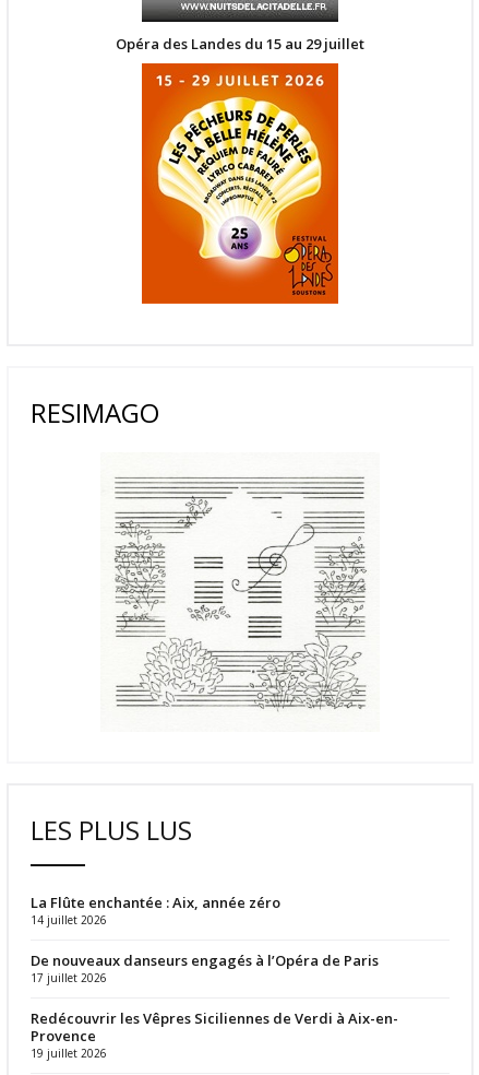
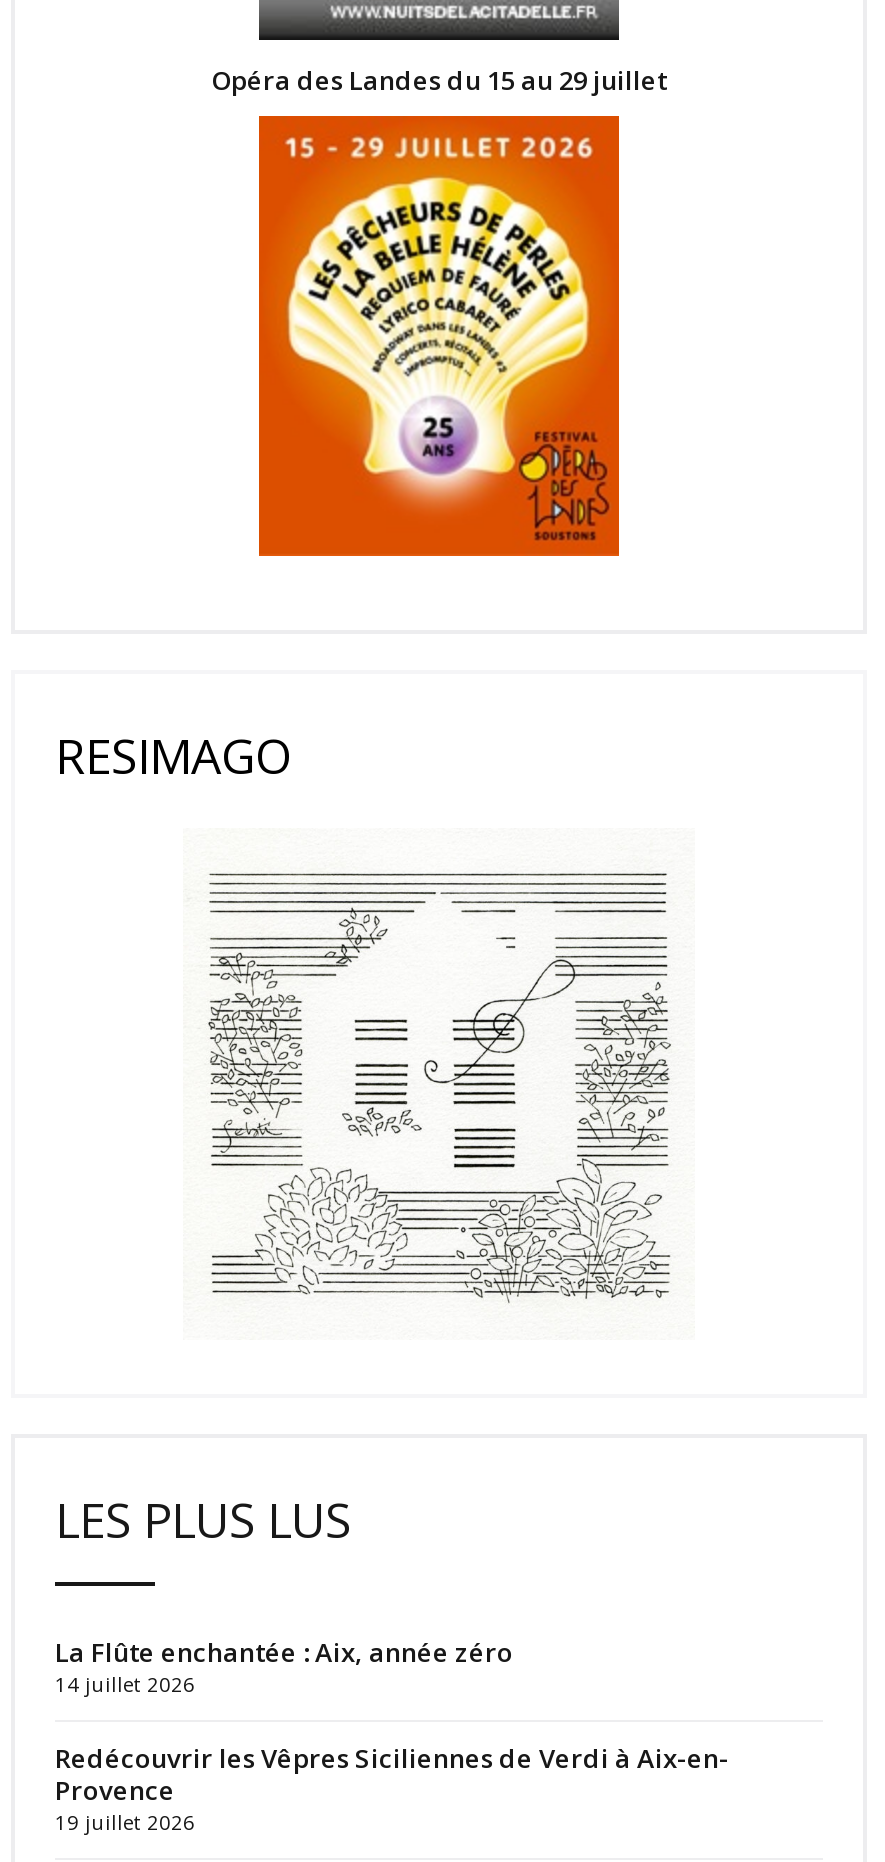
- De nouveaux danseurs engagés à l’Opéra de Paris
- 17 juillet 2026
